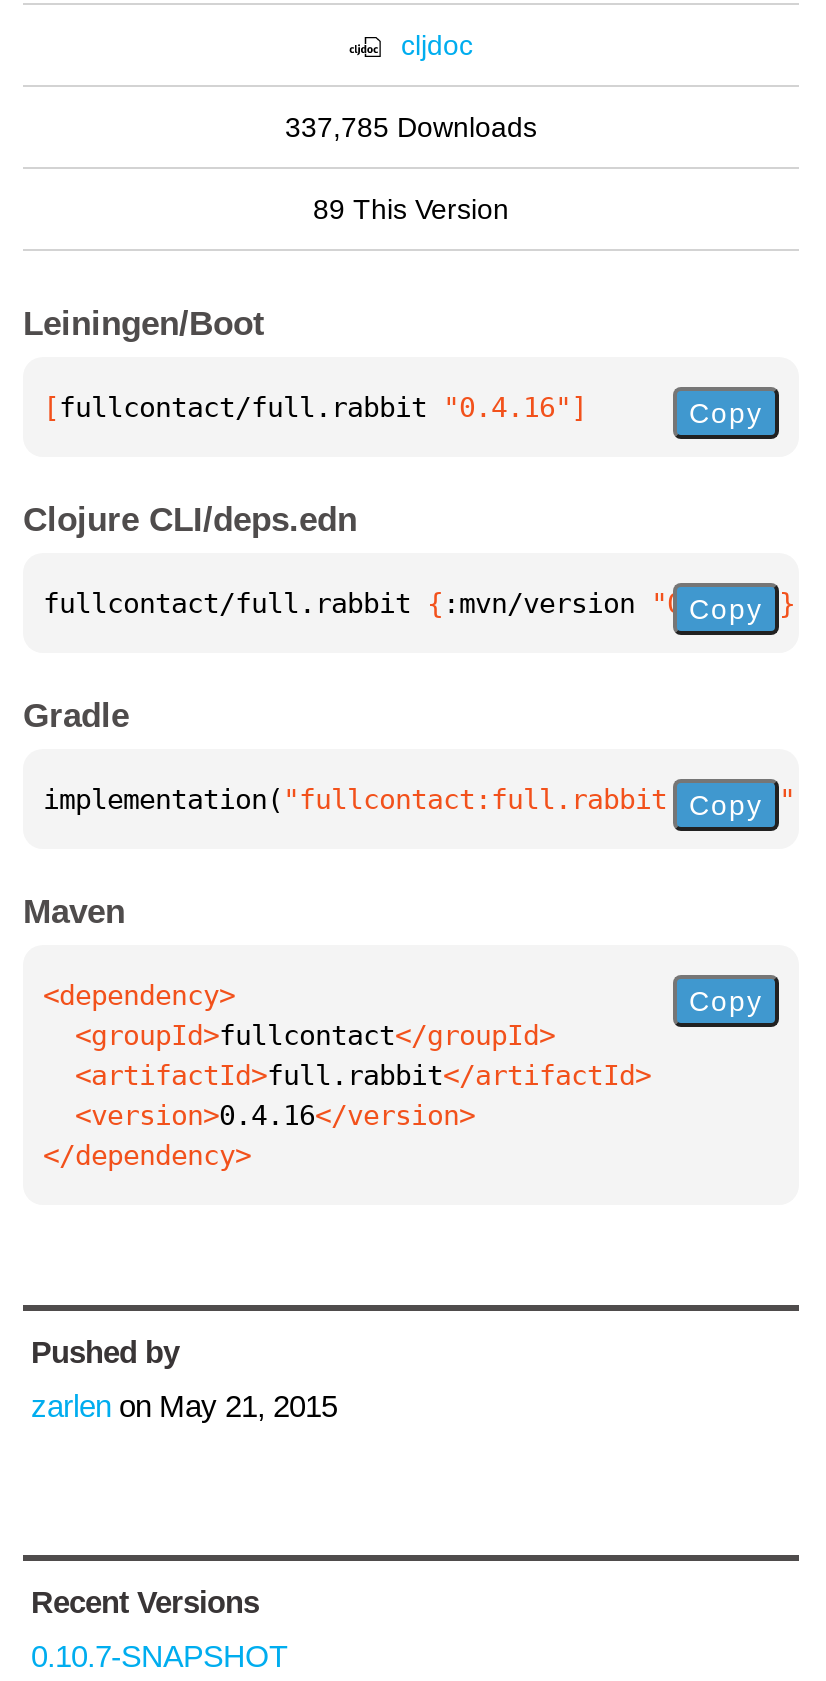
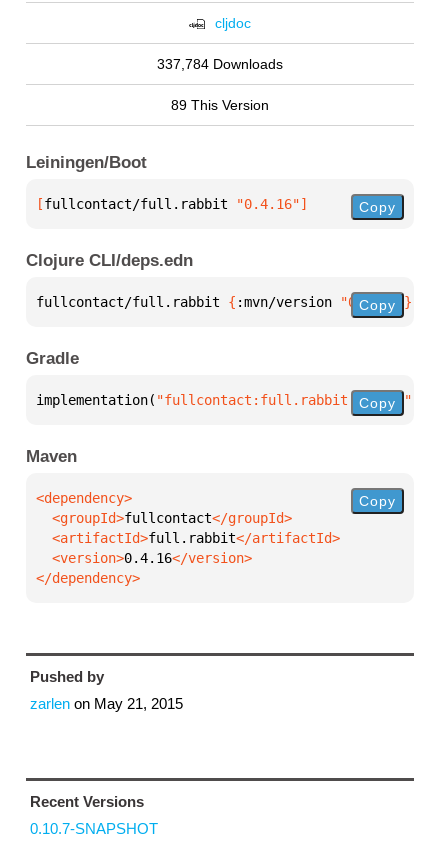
- 337,785 Downloads
+ 337,784 Downloads
